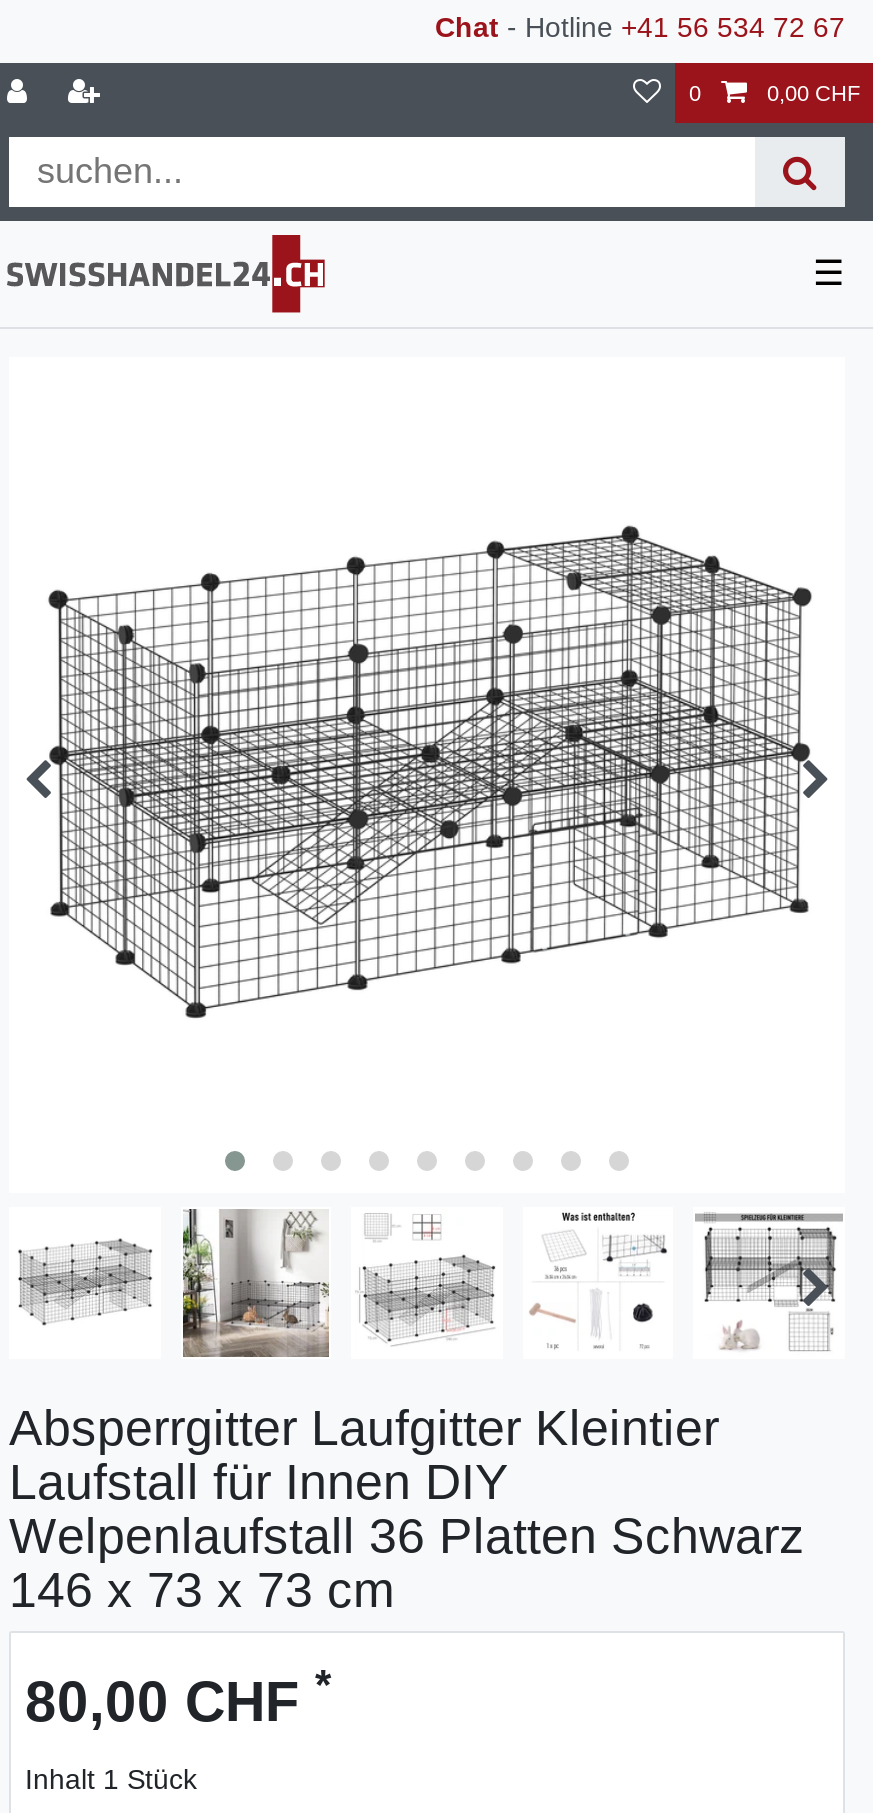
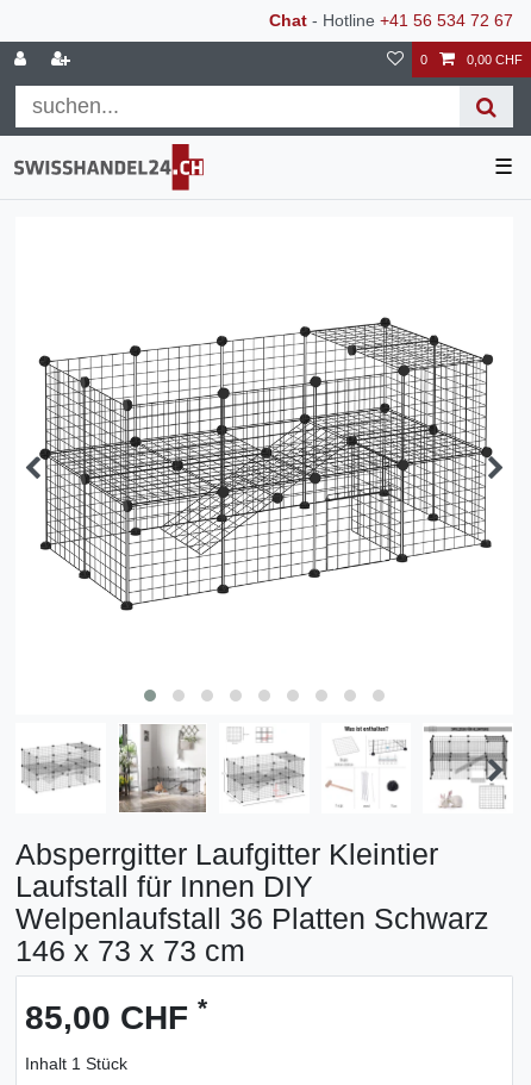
- 80,00 CHF *
+ 85,00 CHF *
